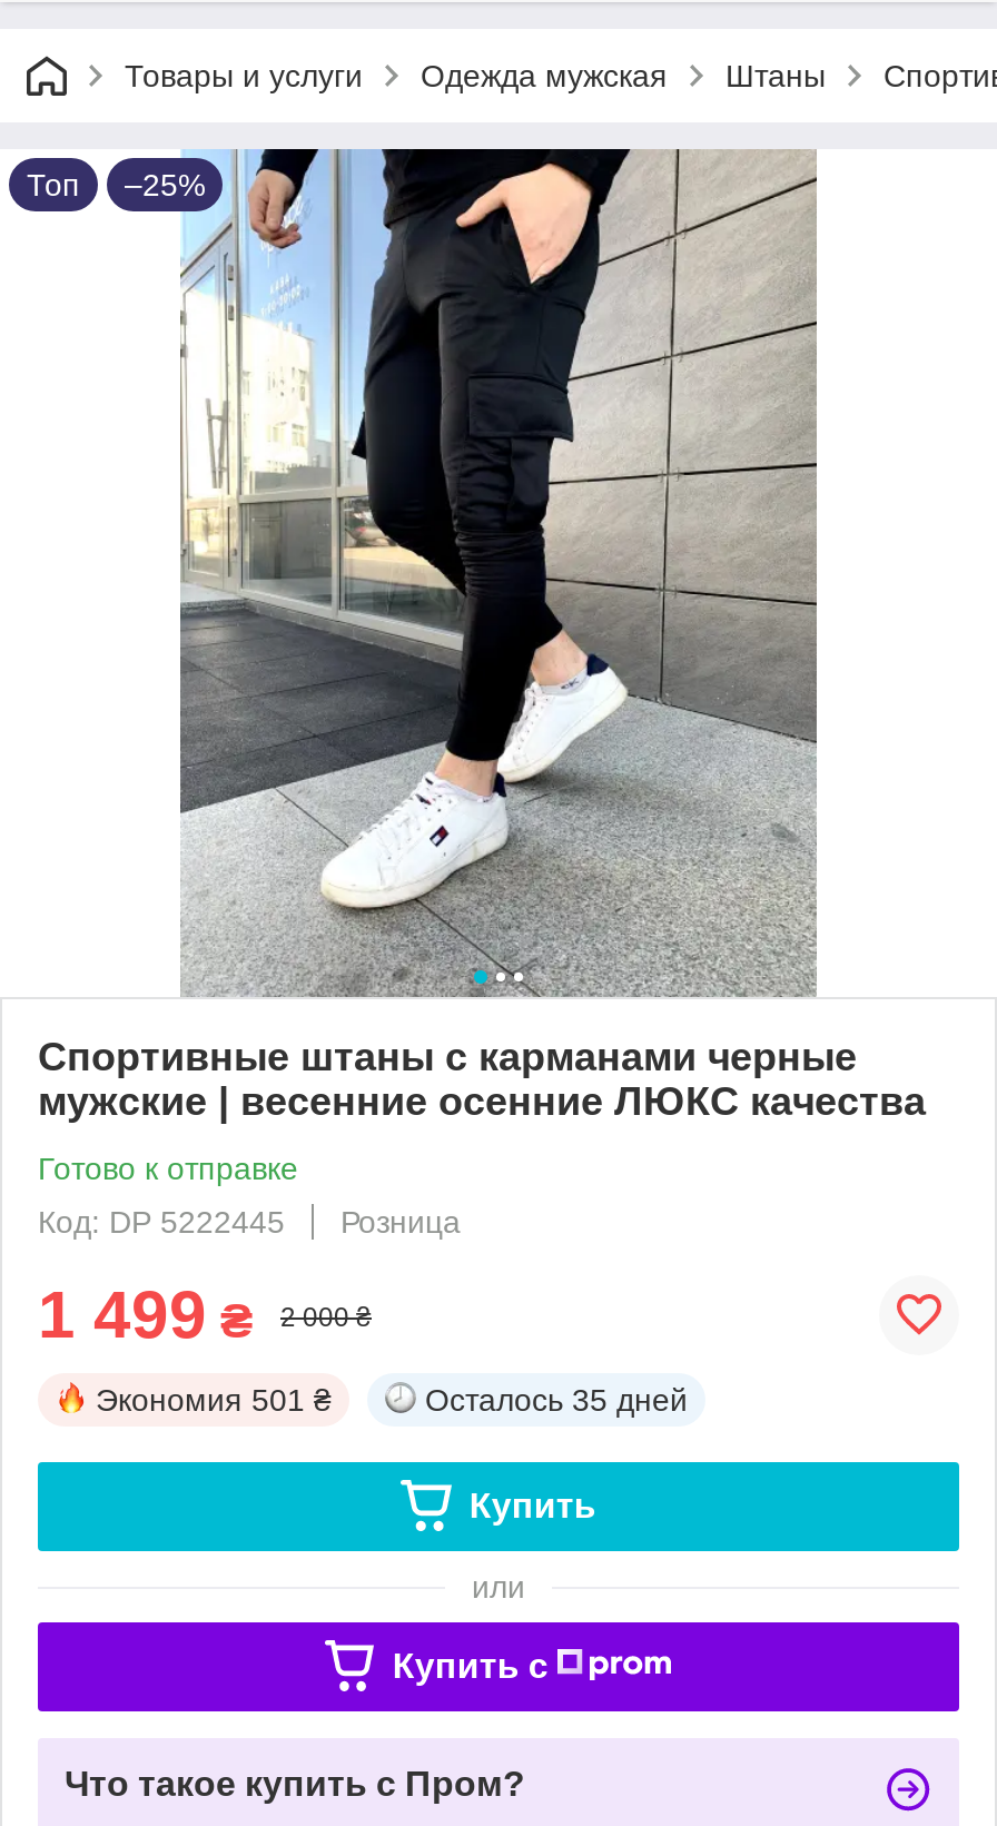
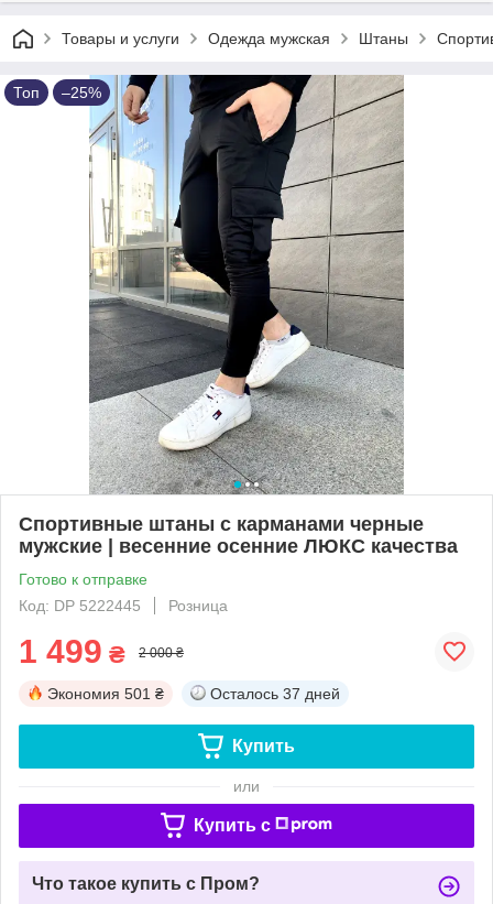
- Осталось 35 дней
+ Осталось 37 дней
